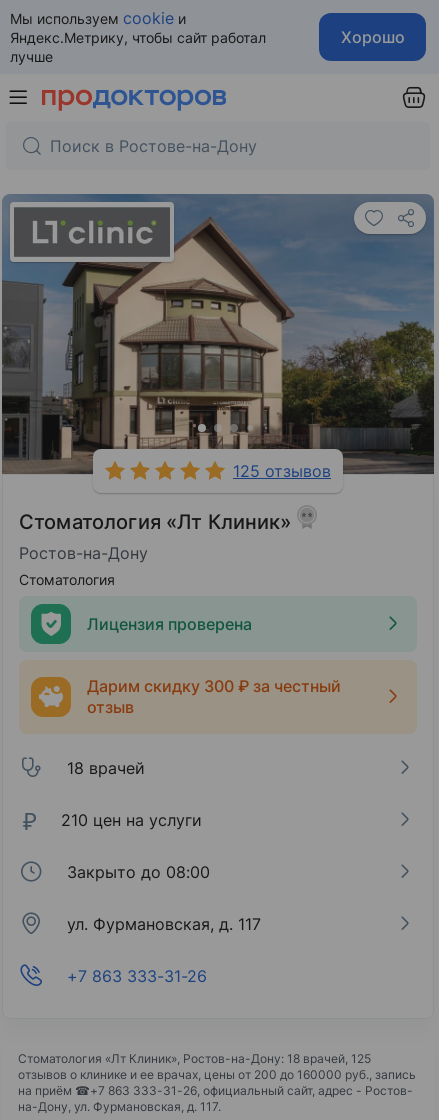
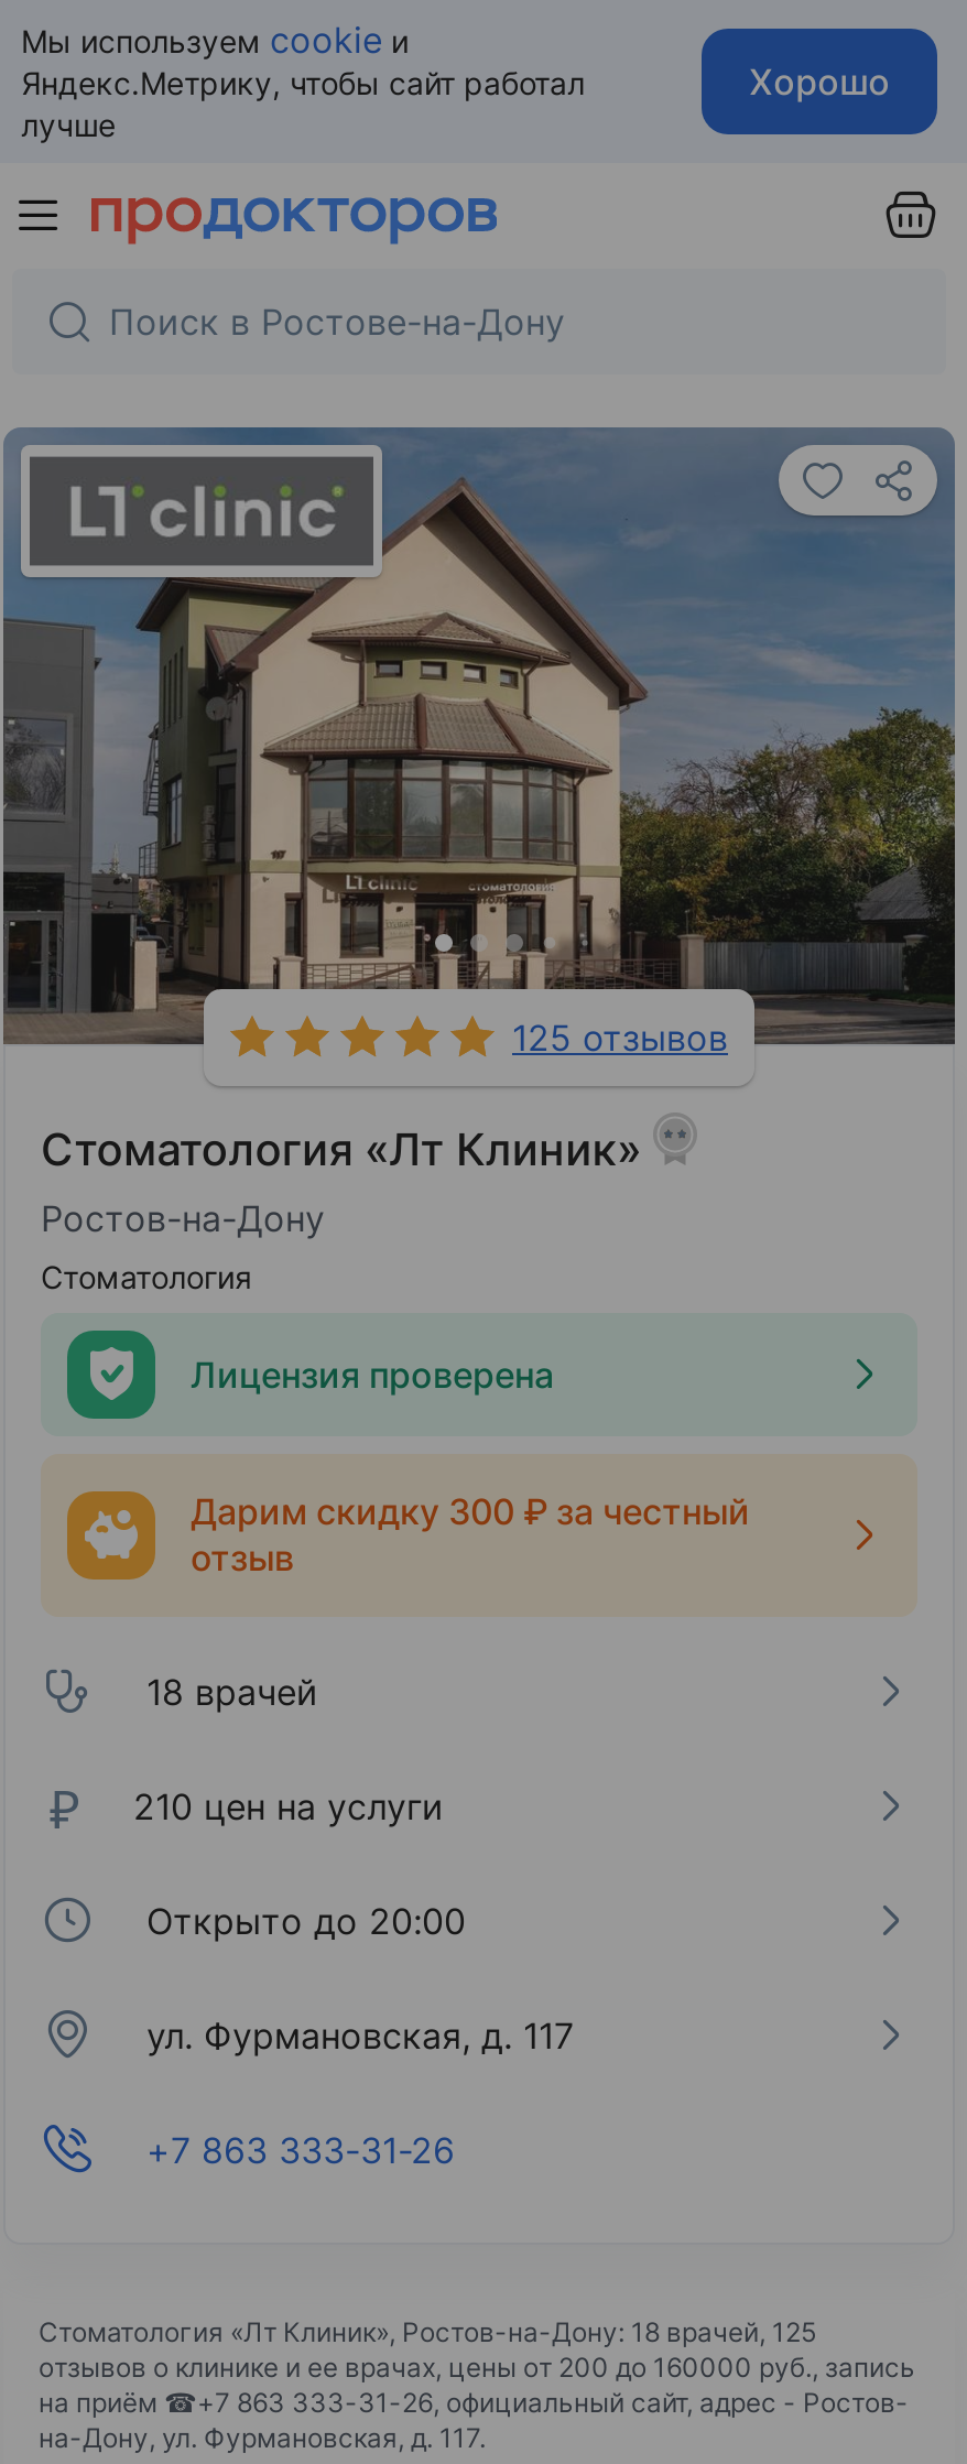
- Закрыто до 08:00
+ Открыто до 20:00
